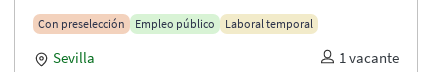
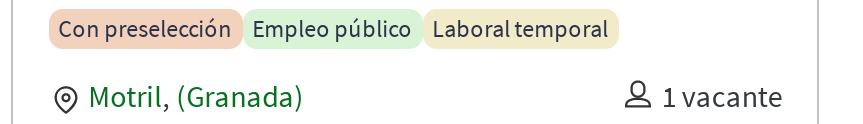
- Sevilla
+ Motril, (Granada)
